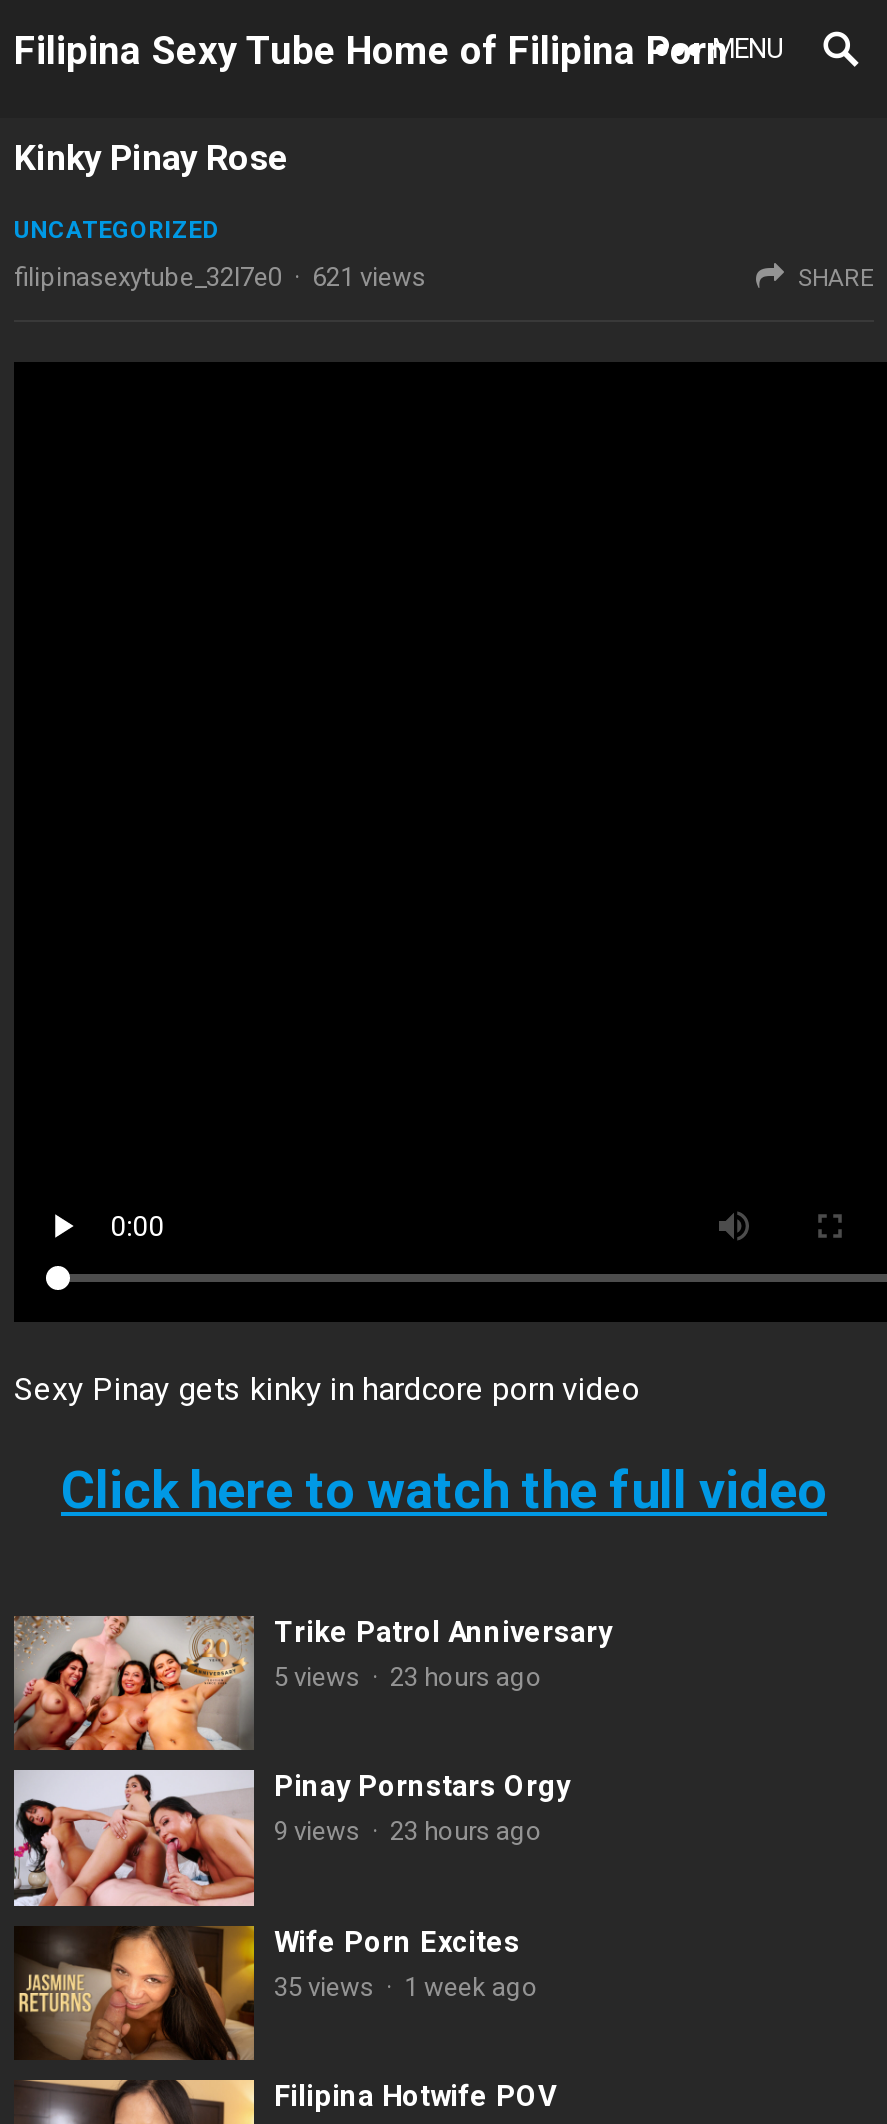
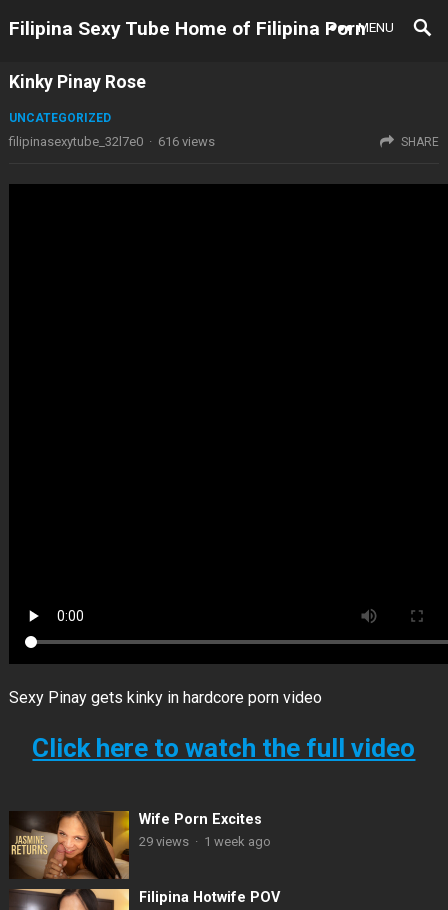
- filipinasexytube_32l7e0 · 621 views
+ filipinasexytube_32l7e0 · 616 views

- [image]
- Trike Patrol Anniversary
- 5 views · 23 hours ago
- Pinay Pornstars Orgy
- 9 views · 23 hours ago

- [image]

- 35 views · 1 week ago
+ 29 views · 1 week ago
